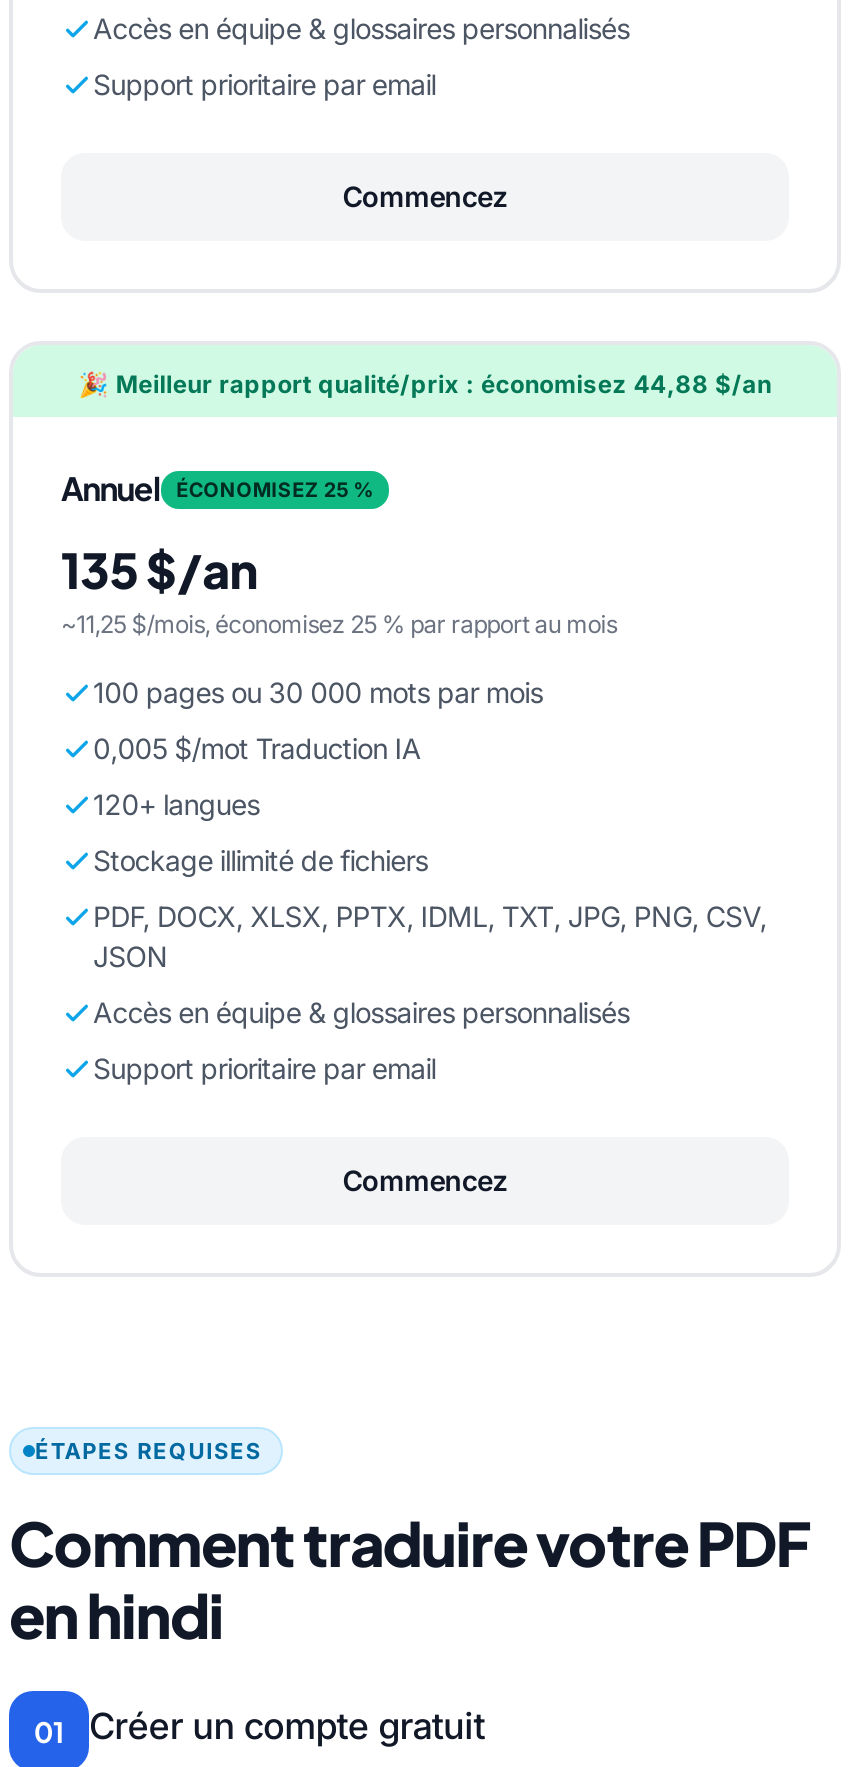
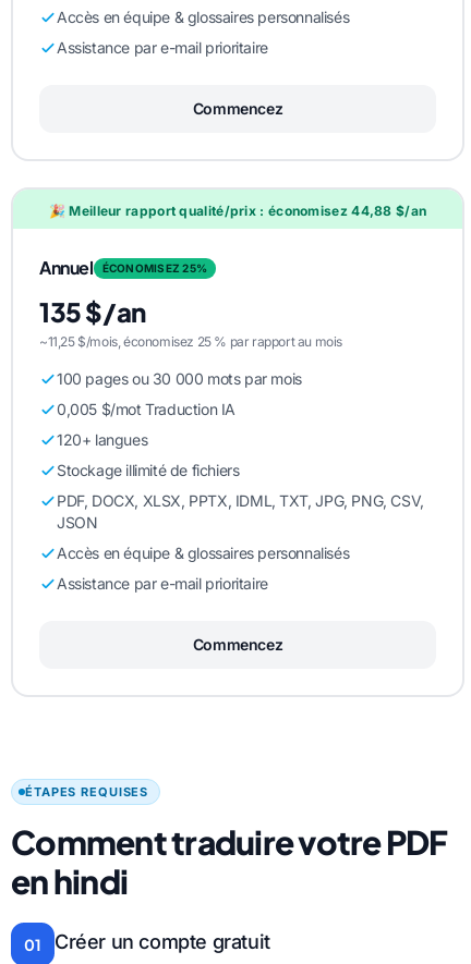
- Support prioritaire par email
+ Assistance par e-mail prioritaire

- Annuel ÉCONOMISEZ 25 %
+ Annuel ÉCONOMISEZ 25%

- Support prioritaire par email
+ Assistance par e-mail prioritaire
